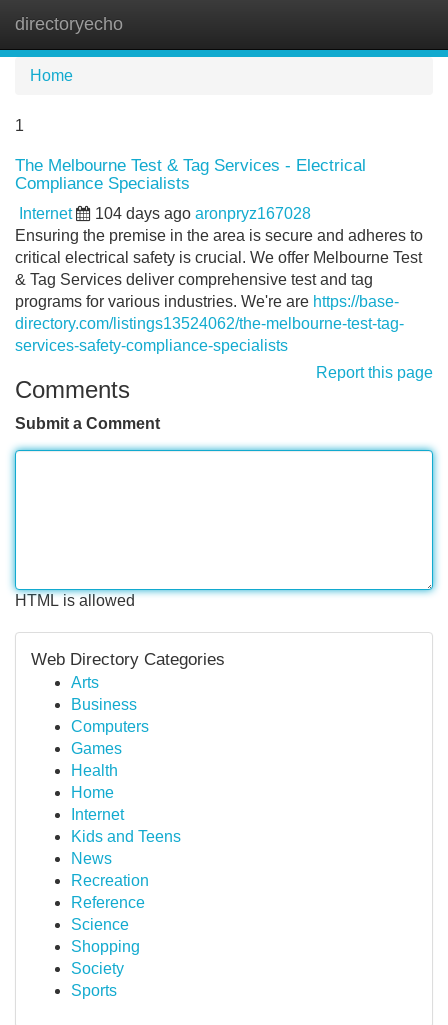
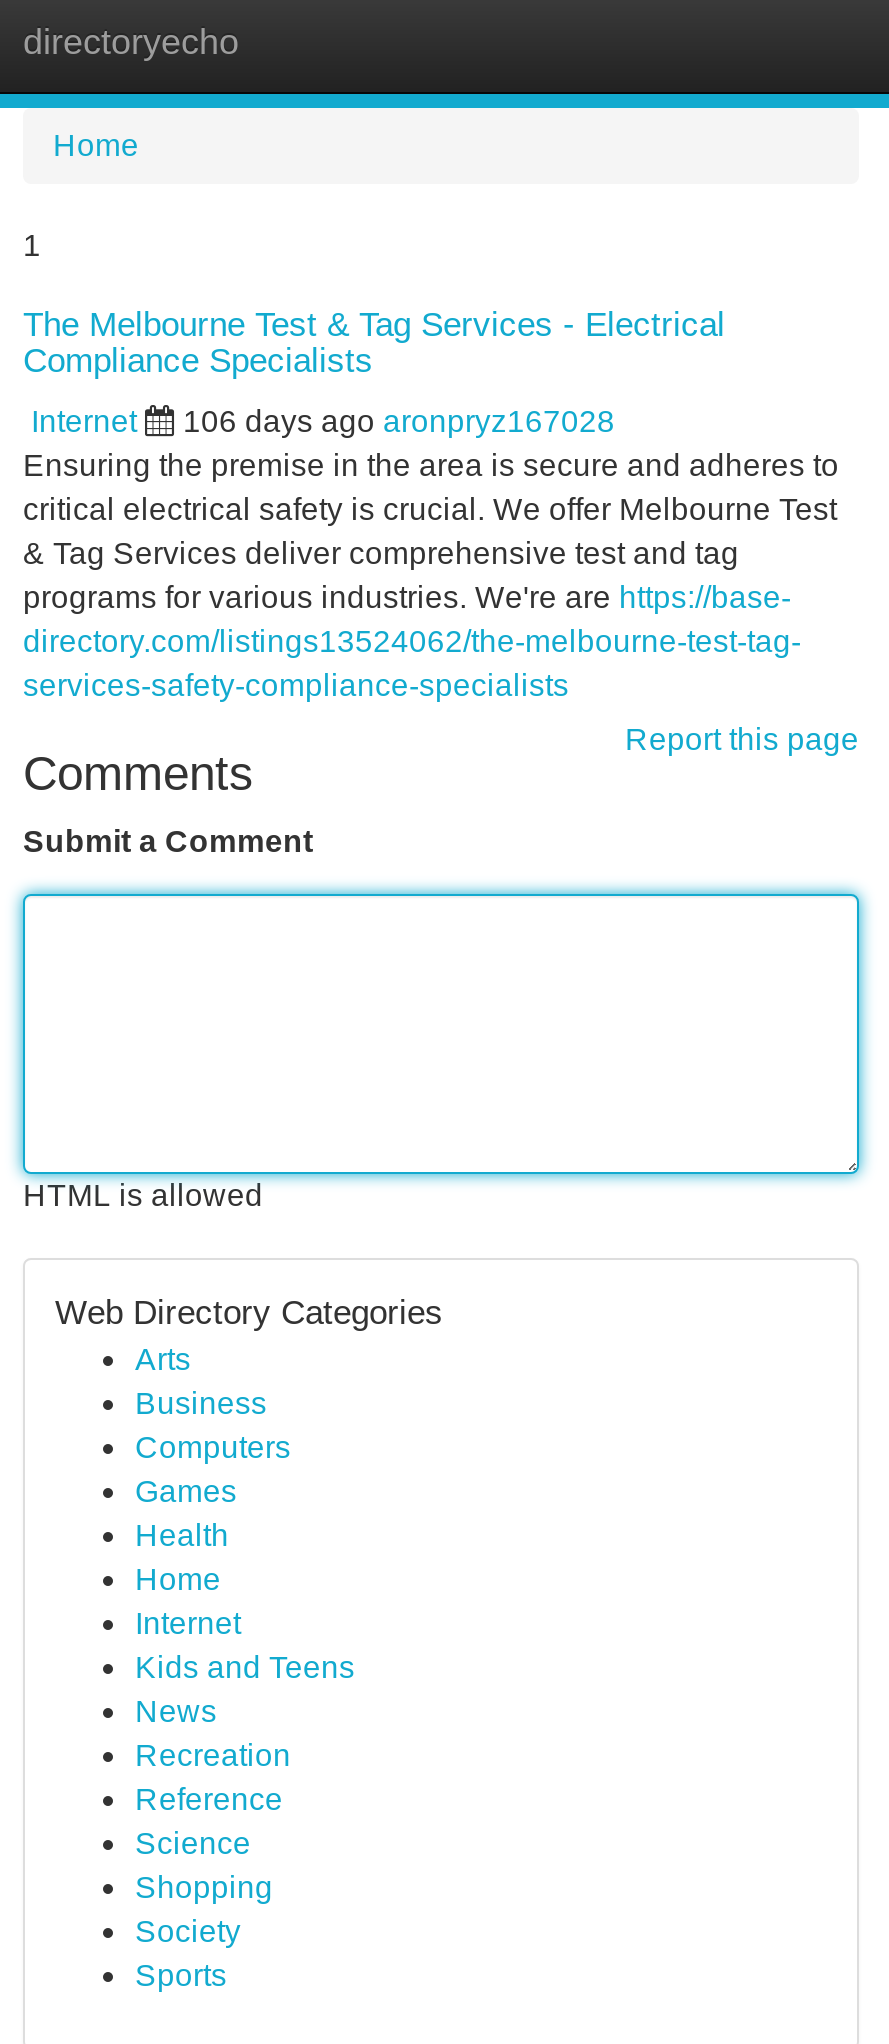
- 104 days ago aronpryz167028
+ 106 days ago aronpryz167028
